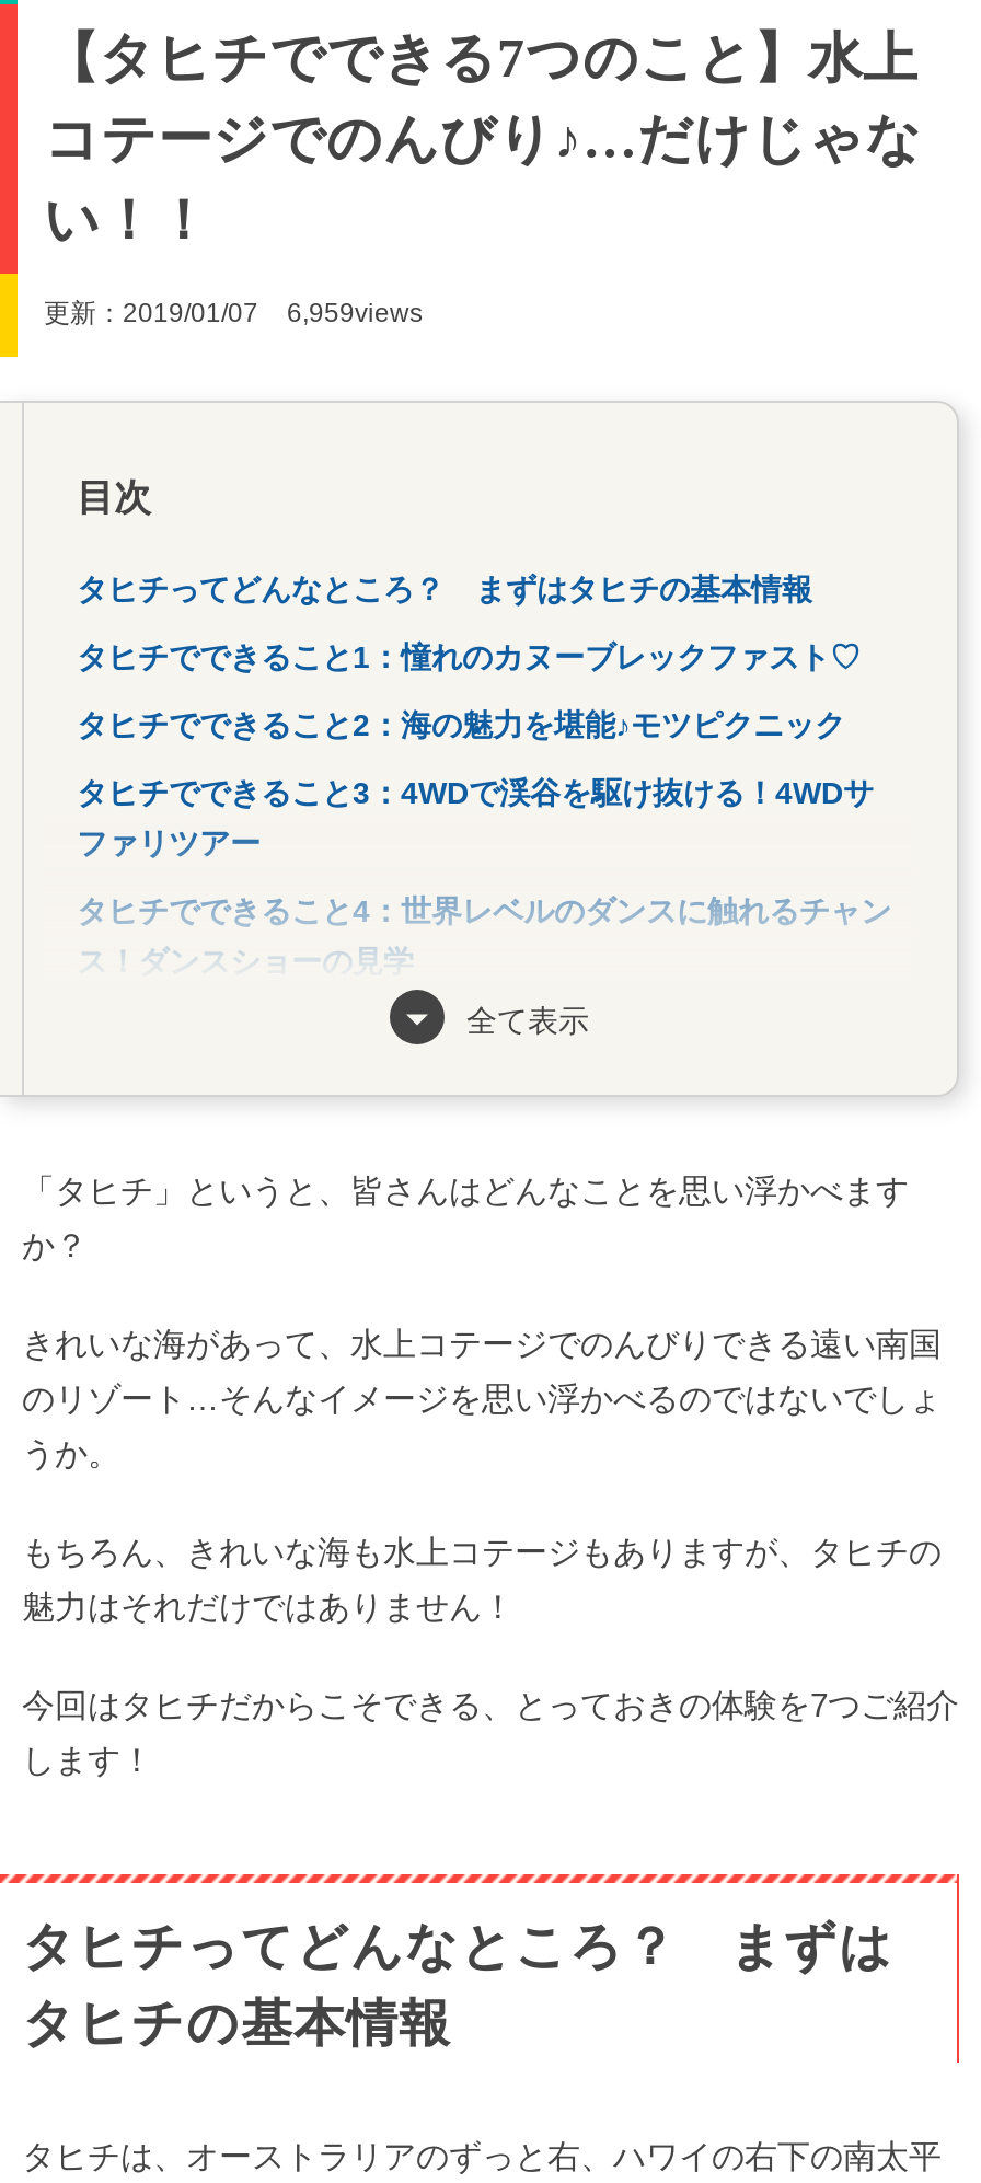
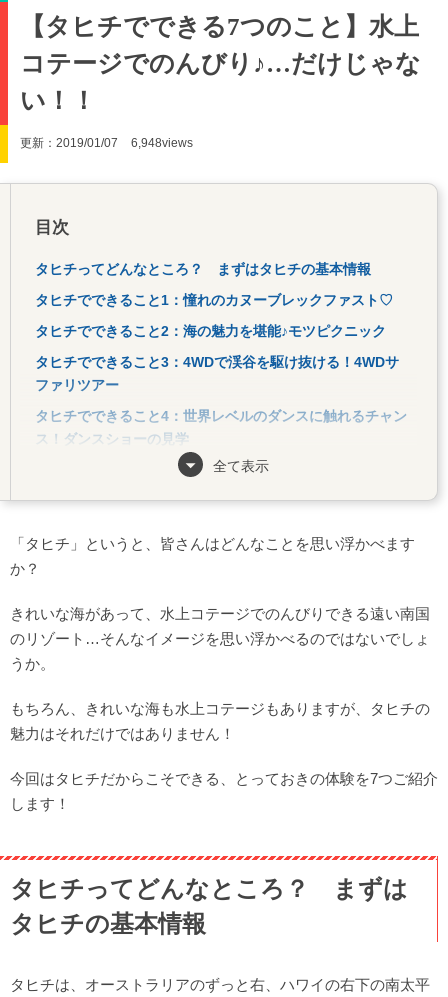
- 更新：2019/01/07 6,959views
+ 更新：2019/01/07 6,948views
